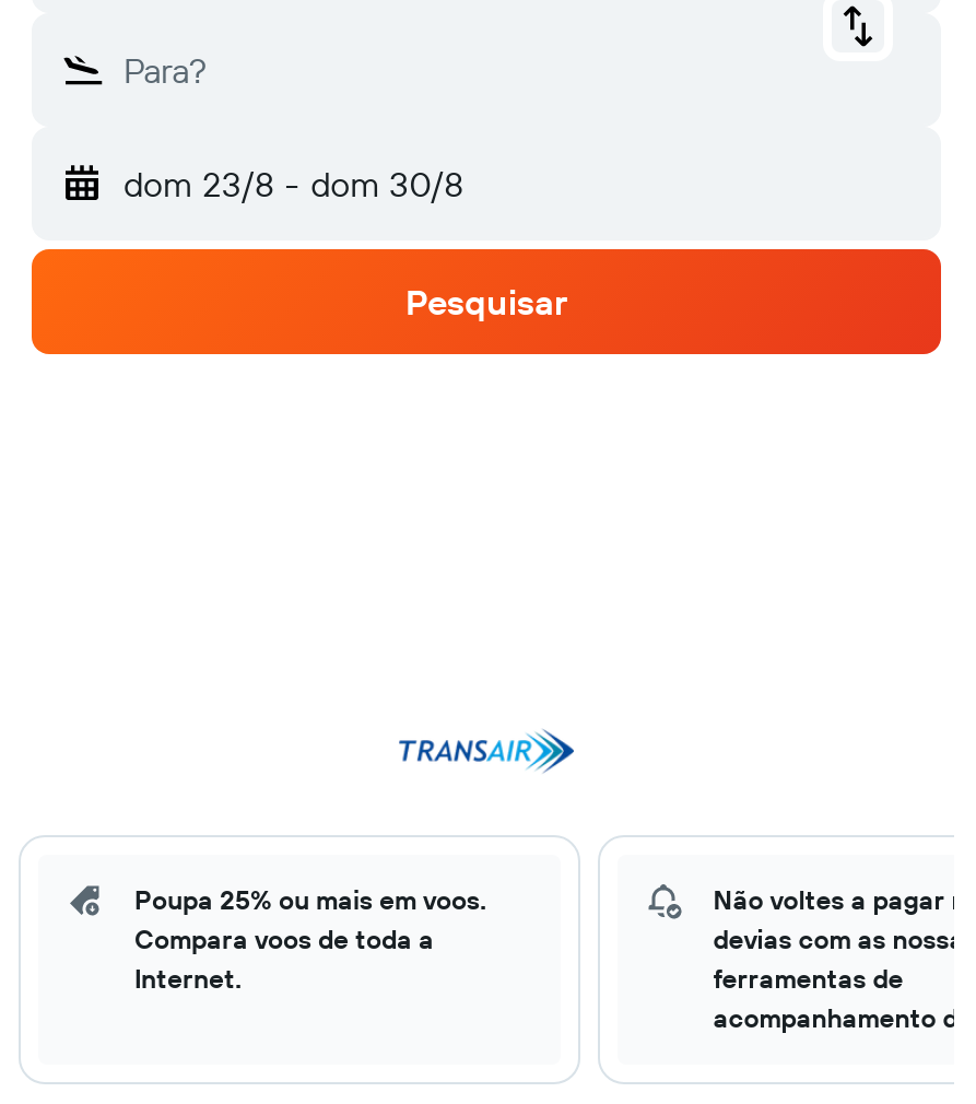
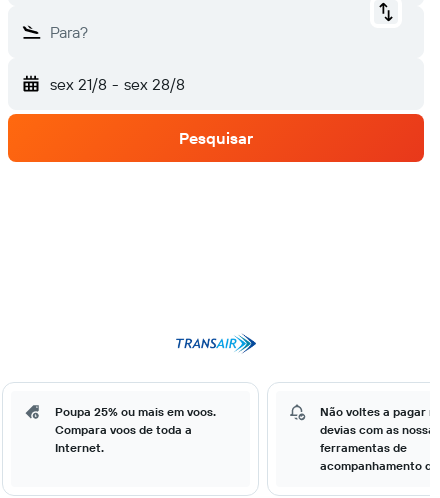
- dom 23/8 - dom 30/8
+ sex 21/8 - sex 28/8
